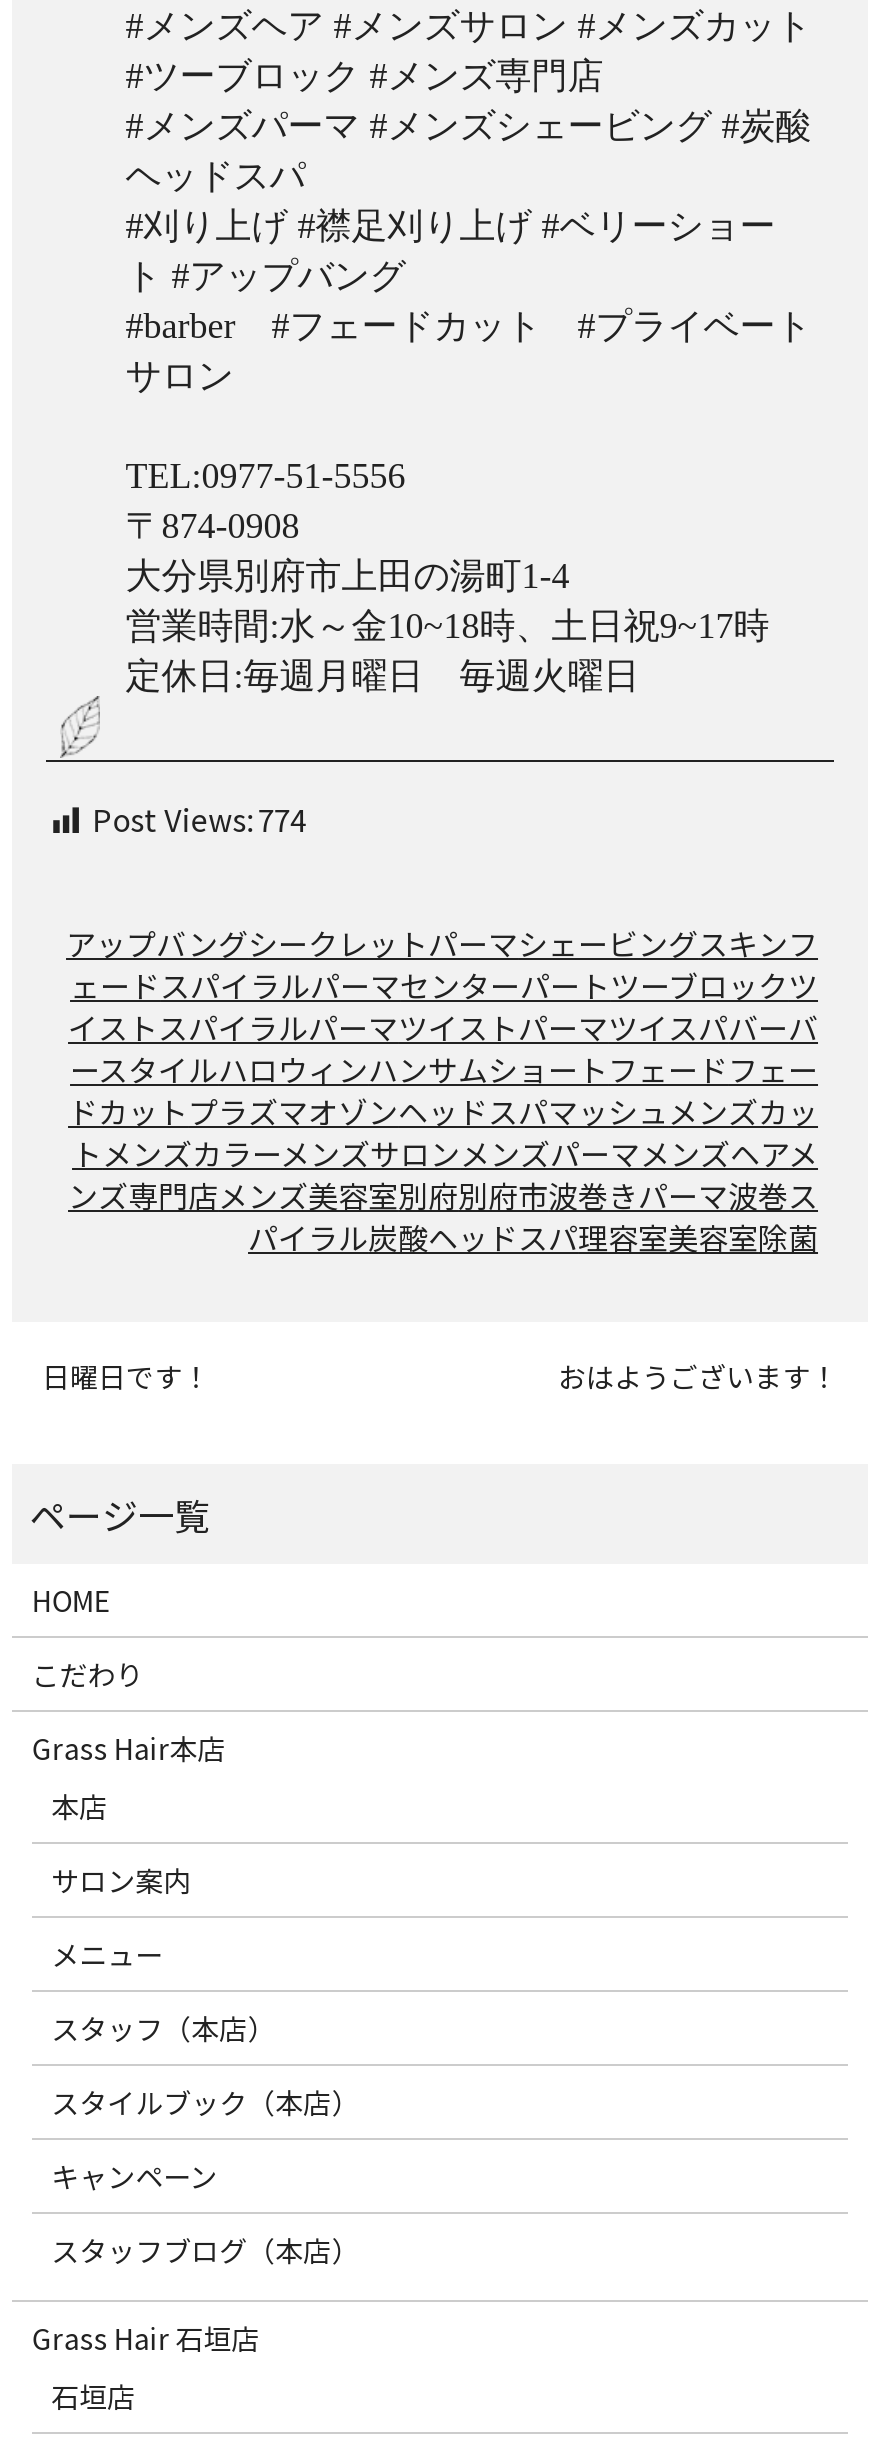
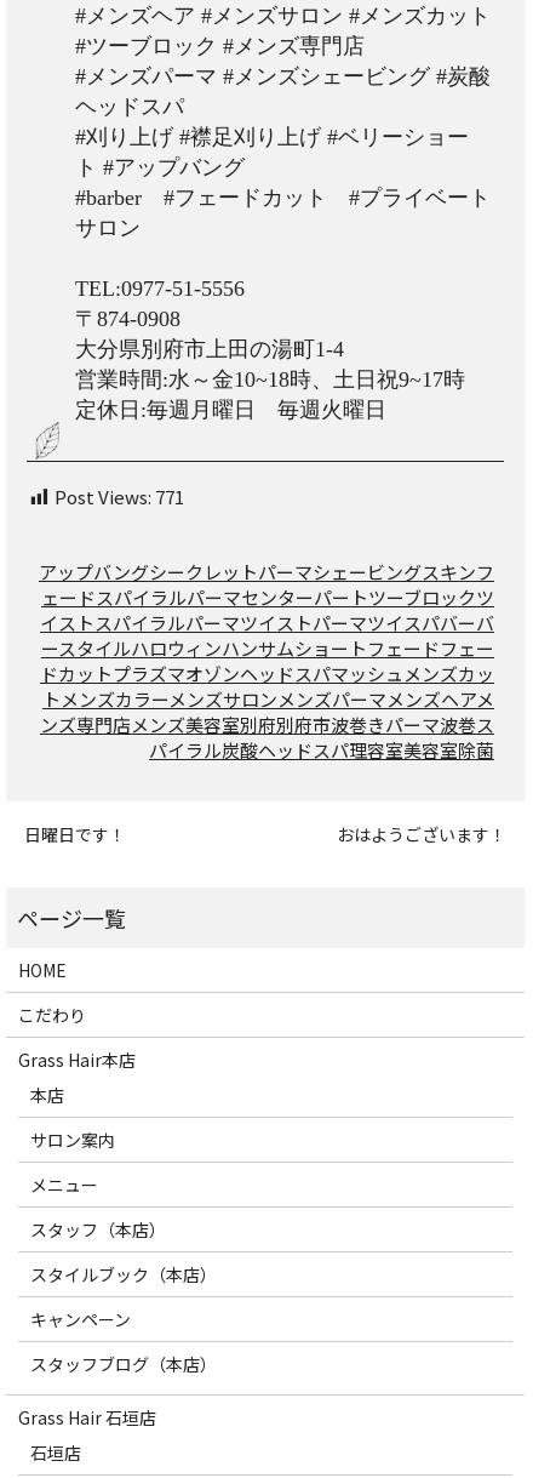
- Post Views: 774
+ Post Views: 771
